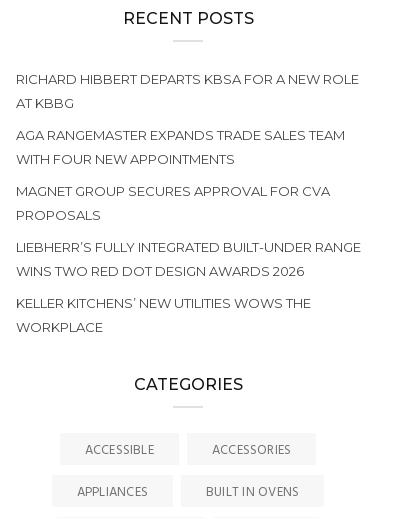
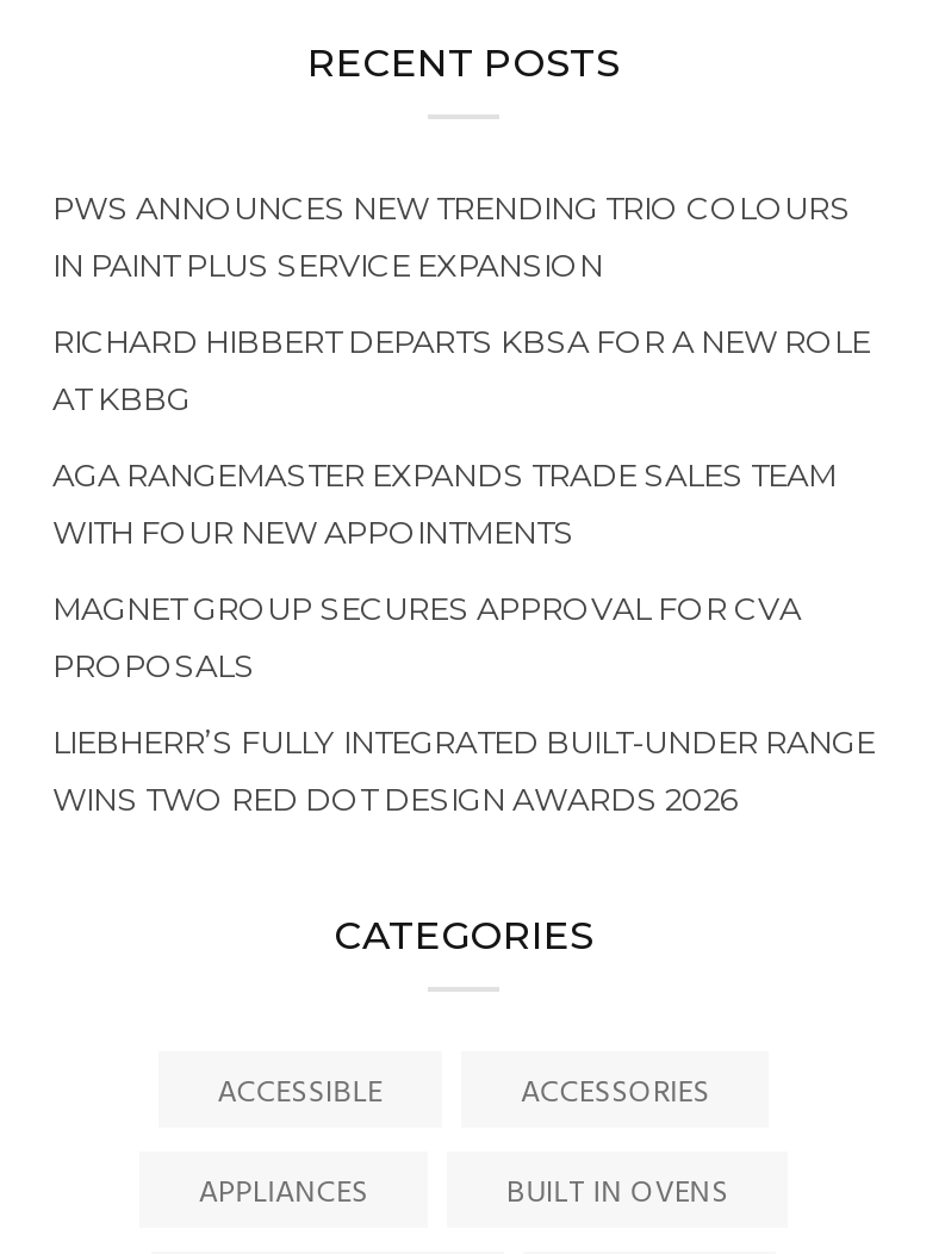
+ PWS ANNOUNCES NEW TRENDING TRIO COLOURS
+ IN PAINT PLUS SERVICE EXPANSION

moved down: RICHARD HIBBERT DEPARTS KBSA FOR A NEW ROLE | AT KBBG | AGA RANGEMASTER EXPANDS TRADE SALES TEAM | WITH FOUR NEW APPOINTMENTS | MAGNET GROUP SECURES APPROVAL FOR CVA | PROPOSALS | LIEBHERR’S FULLY INTEGRATED BUILT-UNDER RANGE | WINS TWO RED DOT DESIGN AWARDS 2026

- KELLER KITCHENS’ NEW UTILITIES WOWS THE
- WORKPLACE
